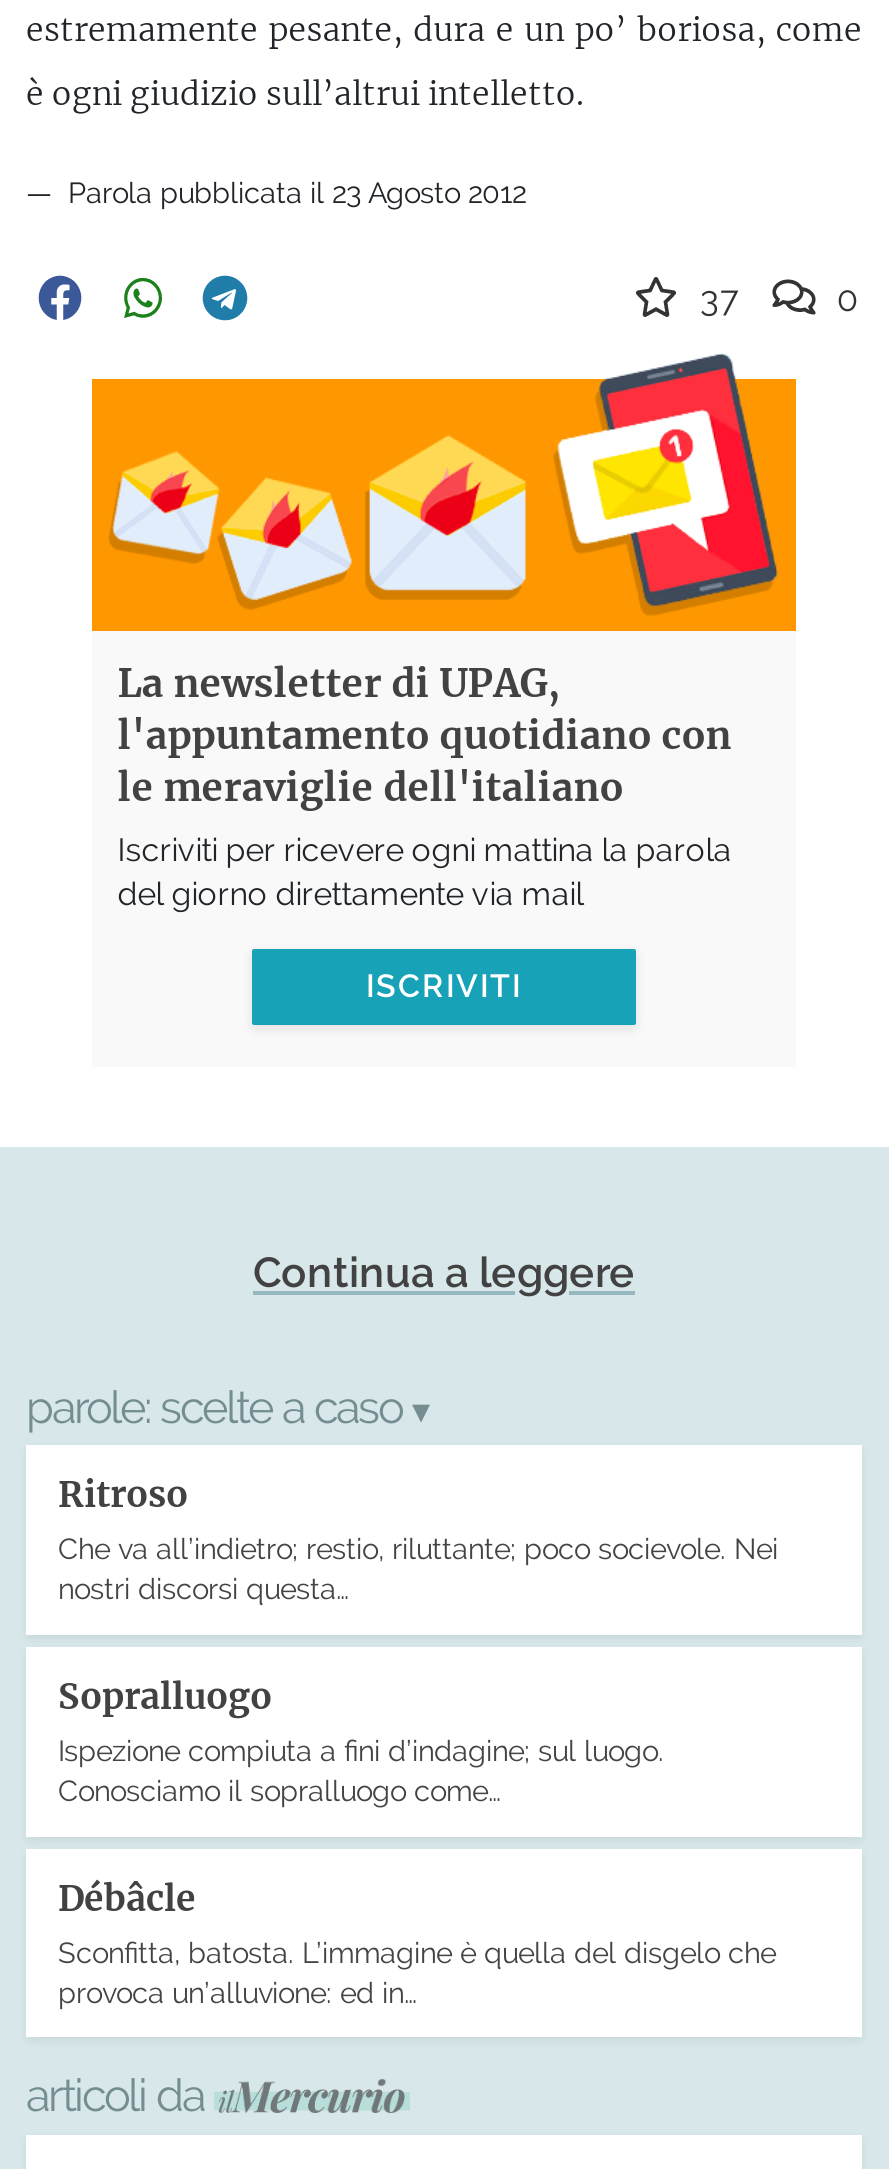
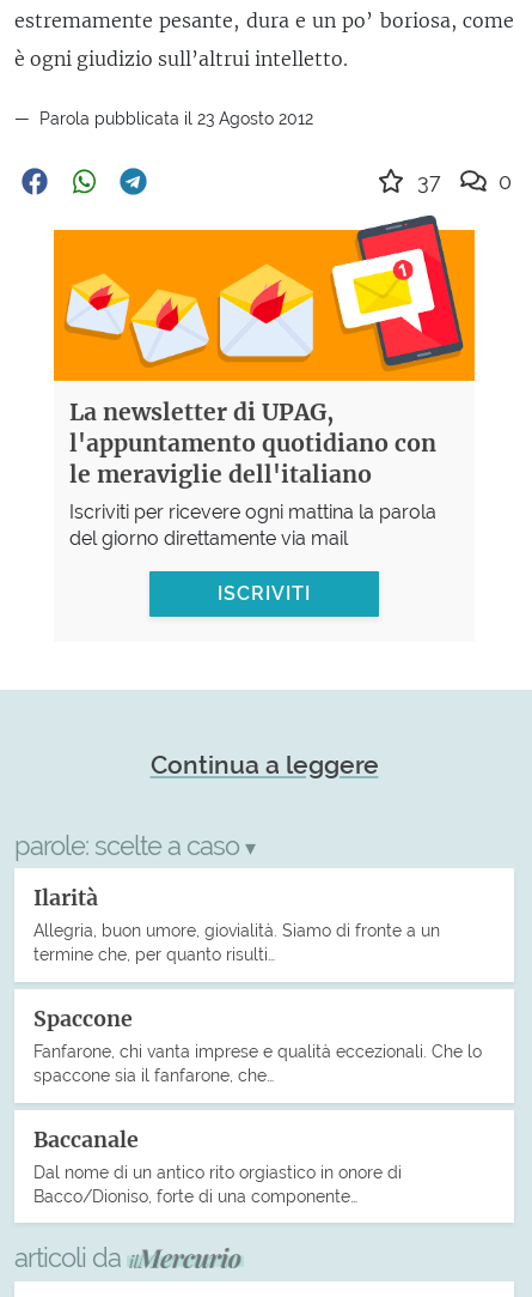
- Ritroso
- Che va all’indietro; restio, riluttante; poco socievole. Nei
- nostri discorsi questa…
+ Ilarità
+ Allegria, buon umore, giovialità. Siamo di fronte a un
+ termine che, per quanto risulti…

- Sopralluogo
- Ispezione compiuta a fini d’indagine; sul luogo.
- Conosciamo il sopralluogo come…
+ Spaccone
+ Fanfarone, chi vanta imprese e qualità eccezionali. Che lo
+ spaccone sia il fanfarone, che…

- Débâcle
- Sconfitta, batosta. L’immagine è quella del disgelo che
- provoca un’alluvione: ed in…
+ Baccanale
+ Dal nome di un antico rito orgiastico in onore di
+ Bacco/Dioniso, forte di una componente…
